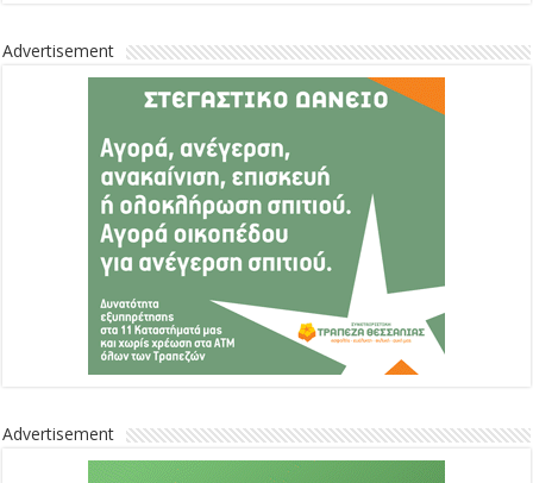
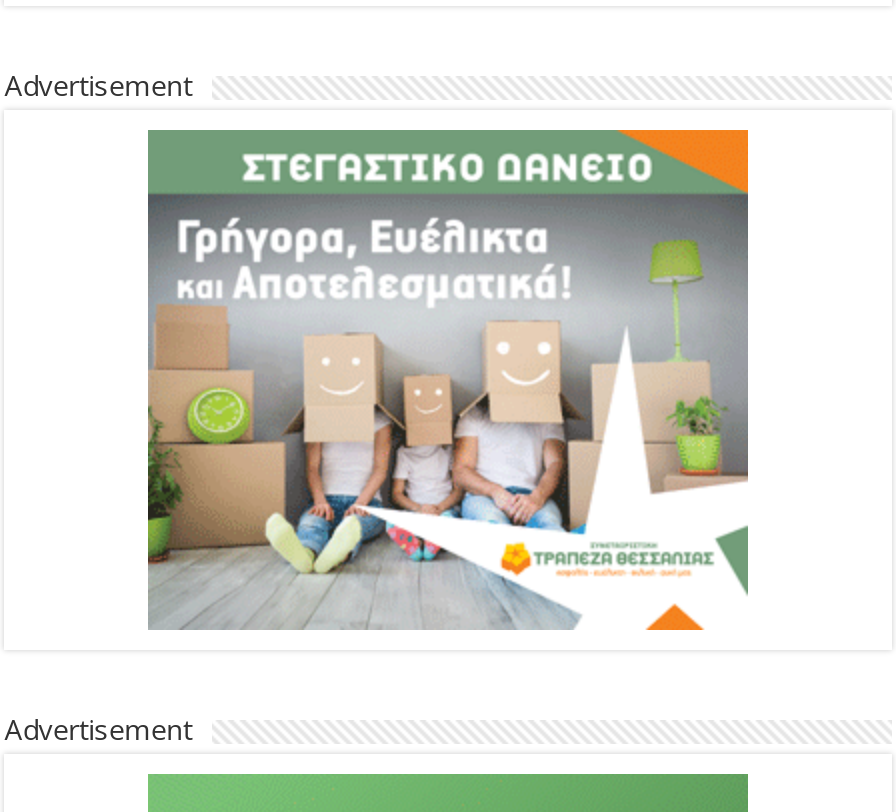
- [image]
+ [image]
